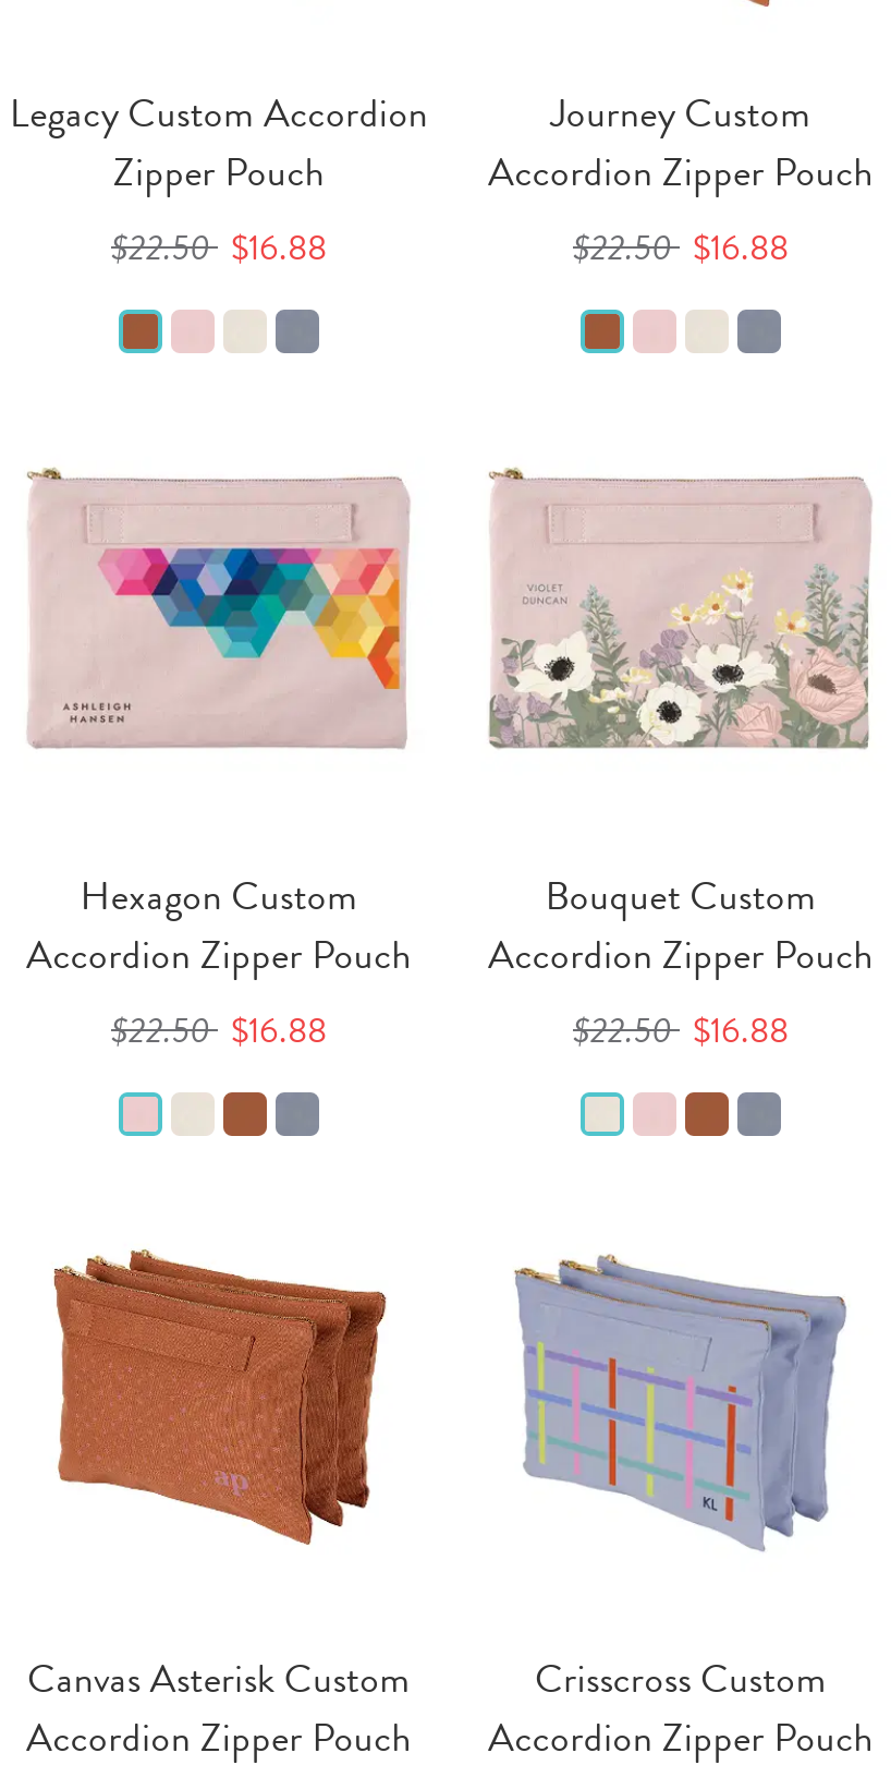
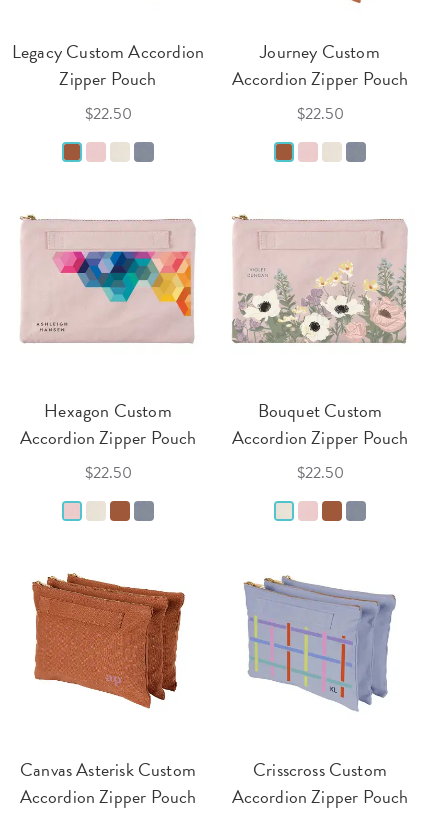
- $22.50 $16.88
+ $22.50

- $22.50 $16.88
+ $22.50

- $22.50 $16.88
+ $22.50

- $22.50 $16.88
+ $22.50
